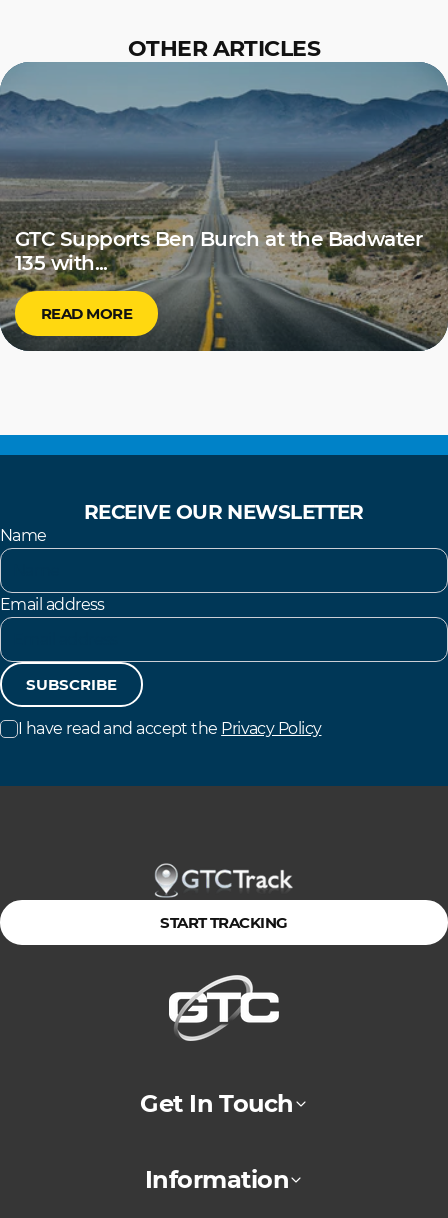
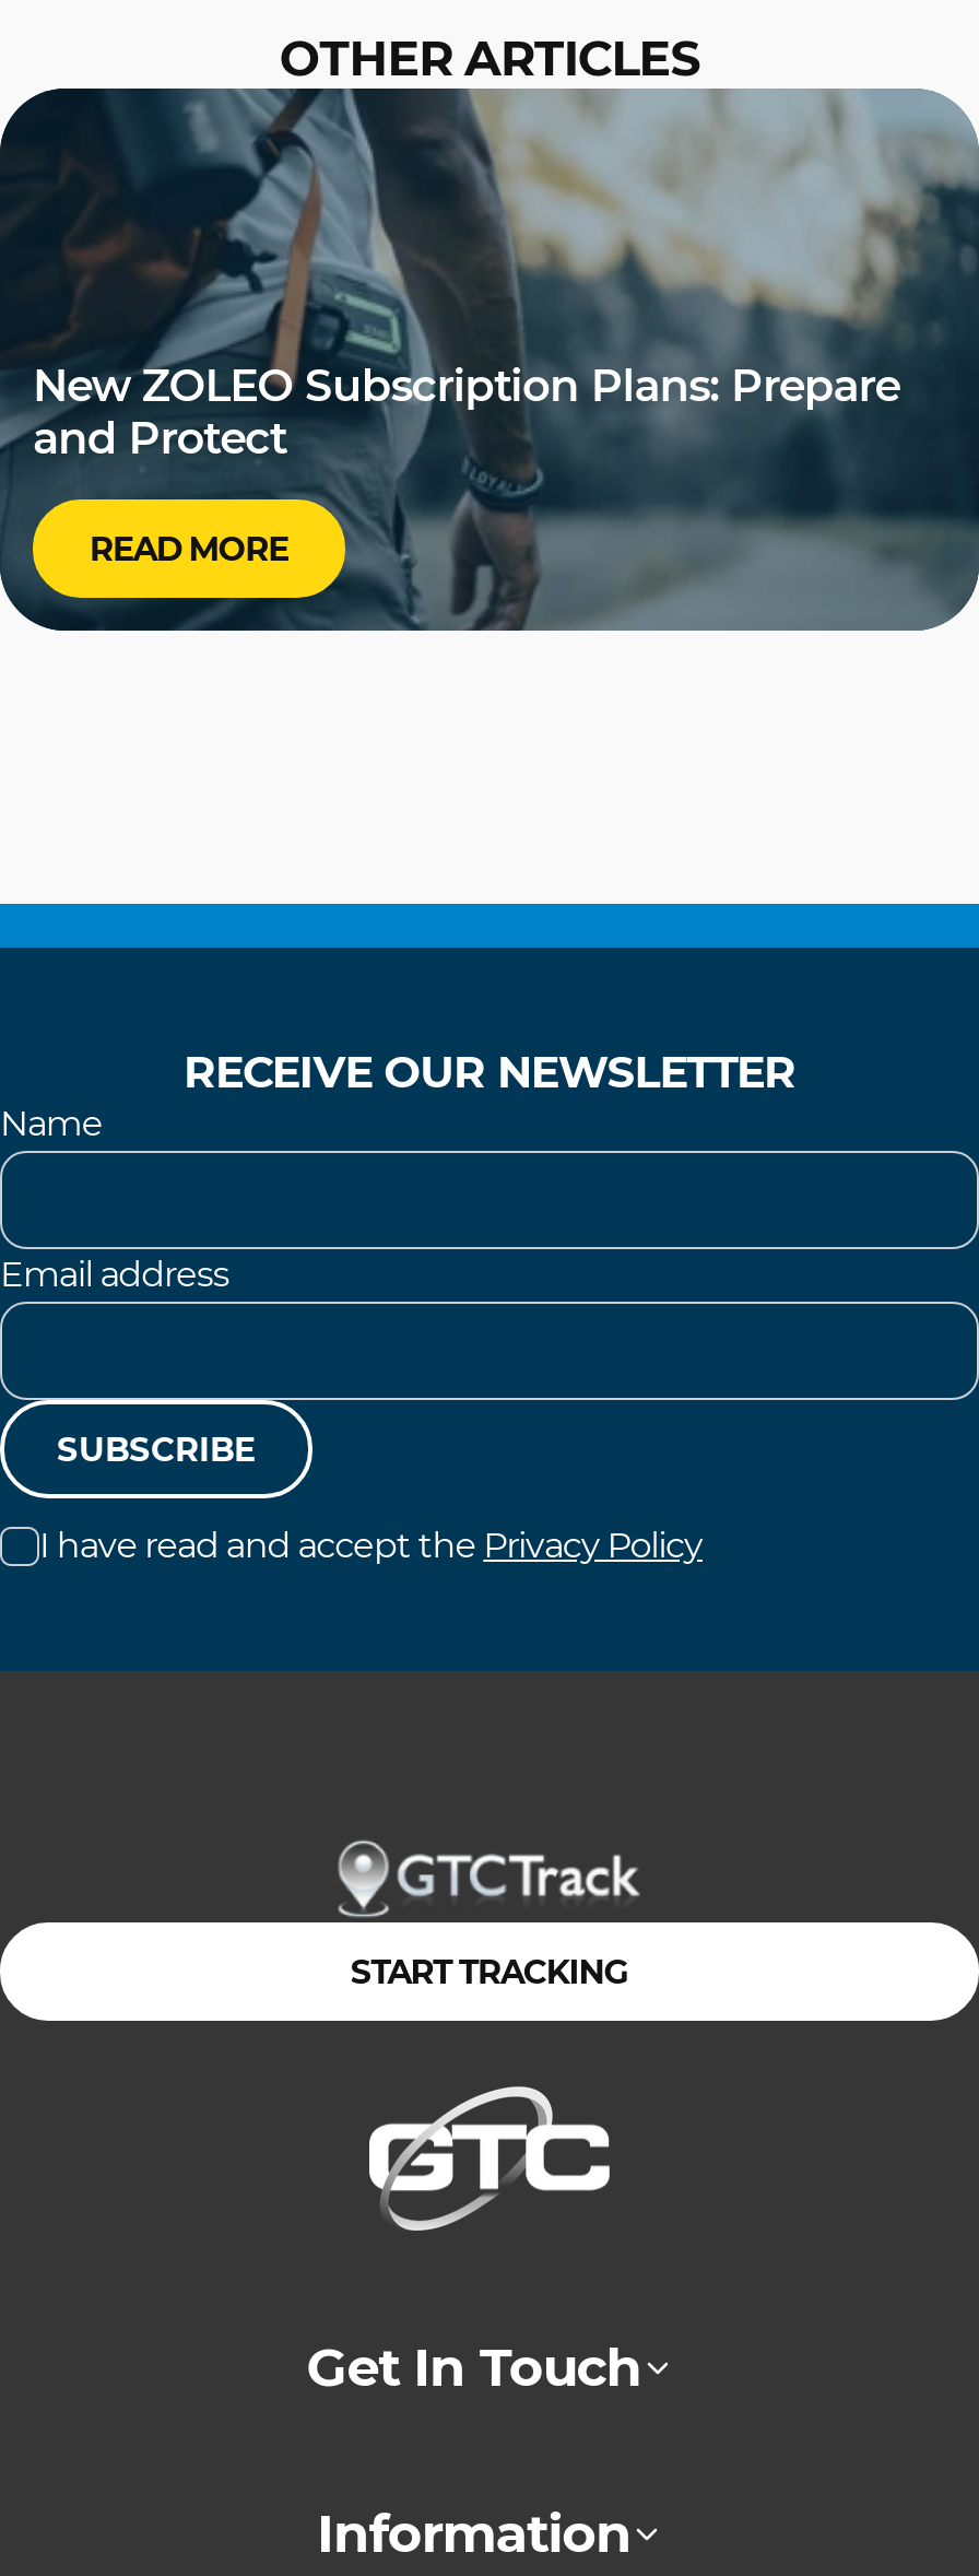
- [image]
- GTC Supports Ben Burch at the Badwater
- 135 with...
+ [image]
+ New ZOLEO Subscription Plans: Prepare
+ and Protect

moved up: [image] | READ MORE
